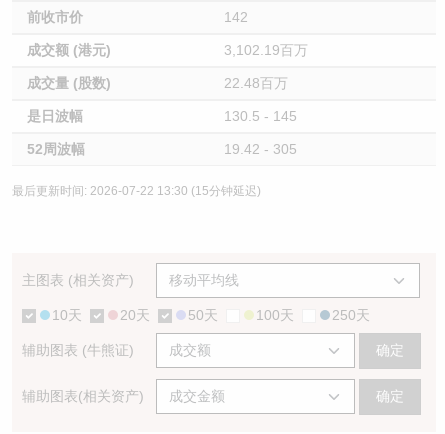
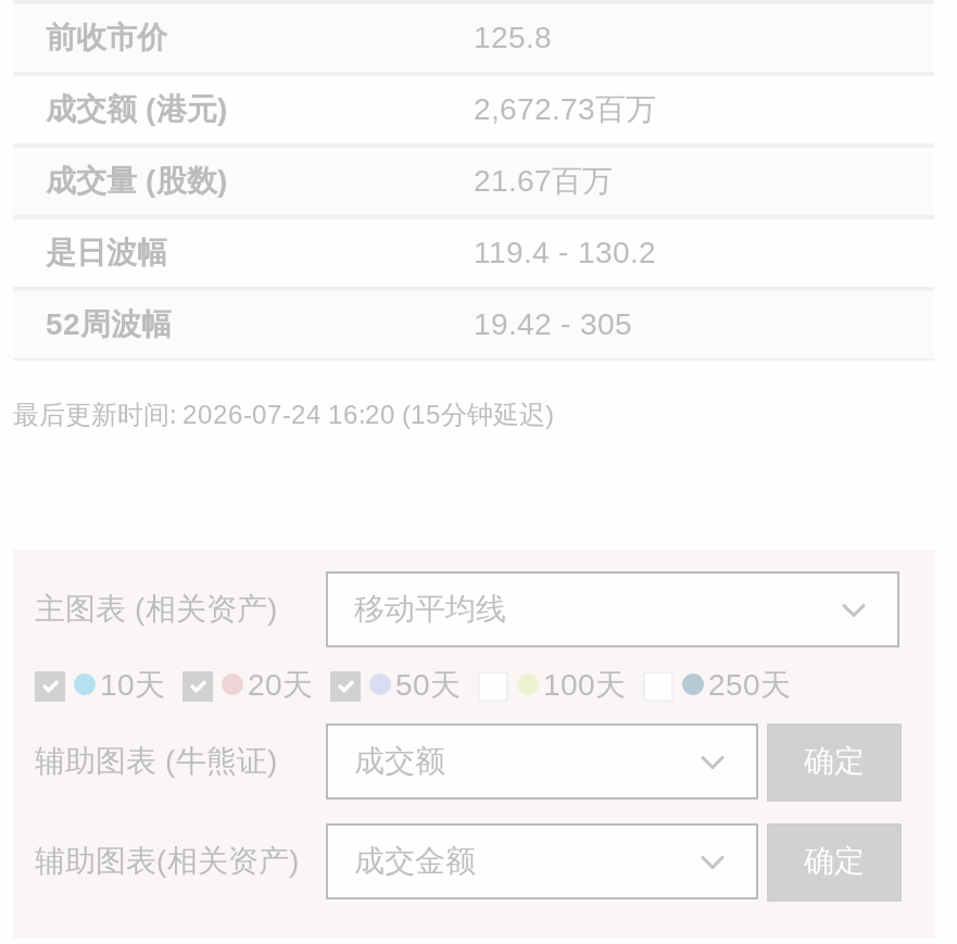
- 142
+ 125.8

- 3,102.19百万
+ 2,672.73百万

- 22.48百万
+ 21.67百万

- 130.5 - 145
+ 119.4 - 130.2

- 最后更新时间: 2026-07-22 13:30 (15分钟延迟)
+ 最后更新时间: 2026-07-24 16:20 (15分钟延迟)
